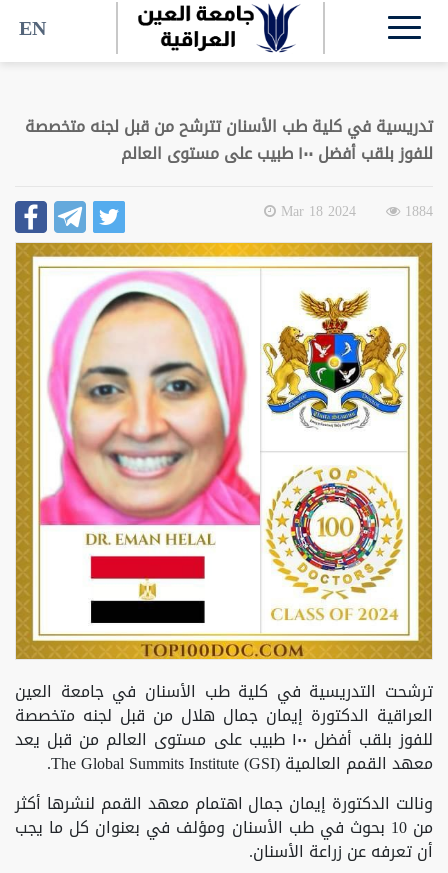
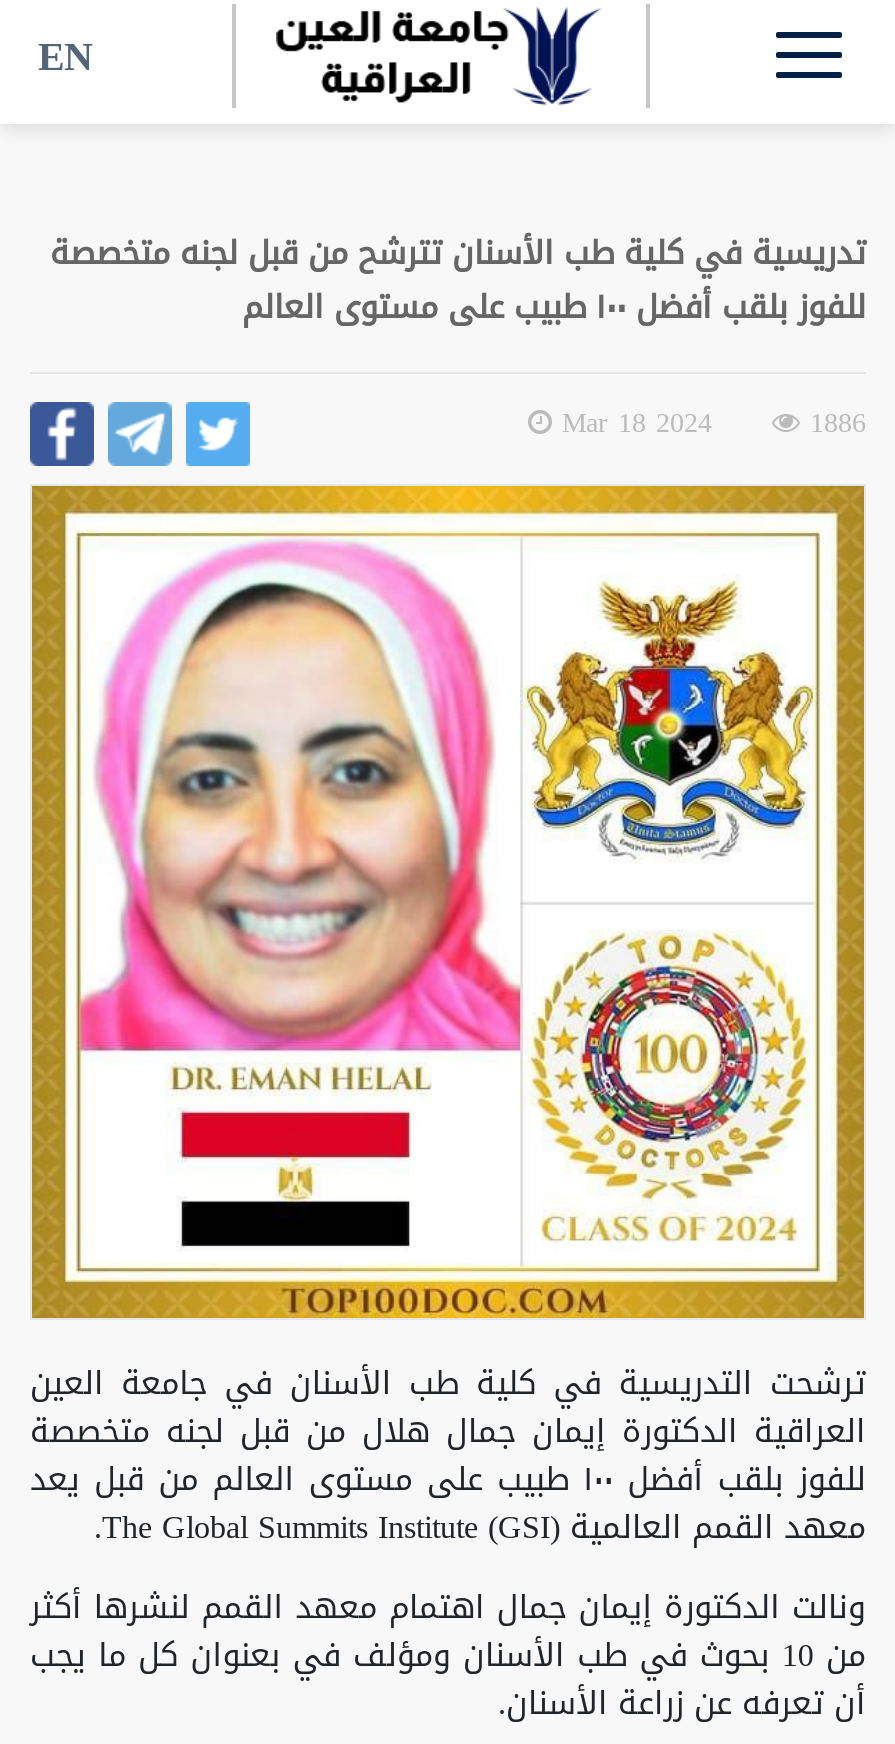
- 1884
+ 1886
